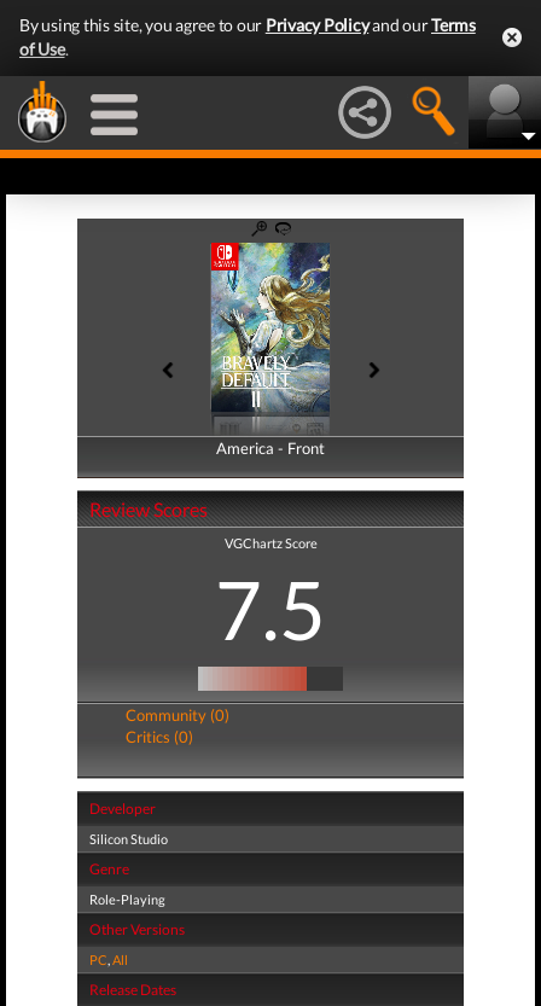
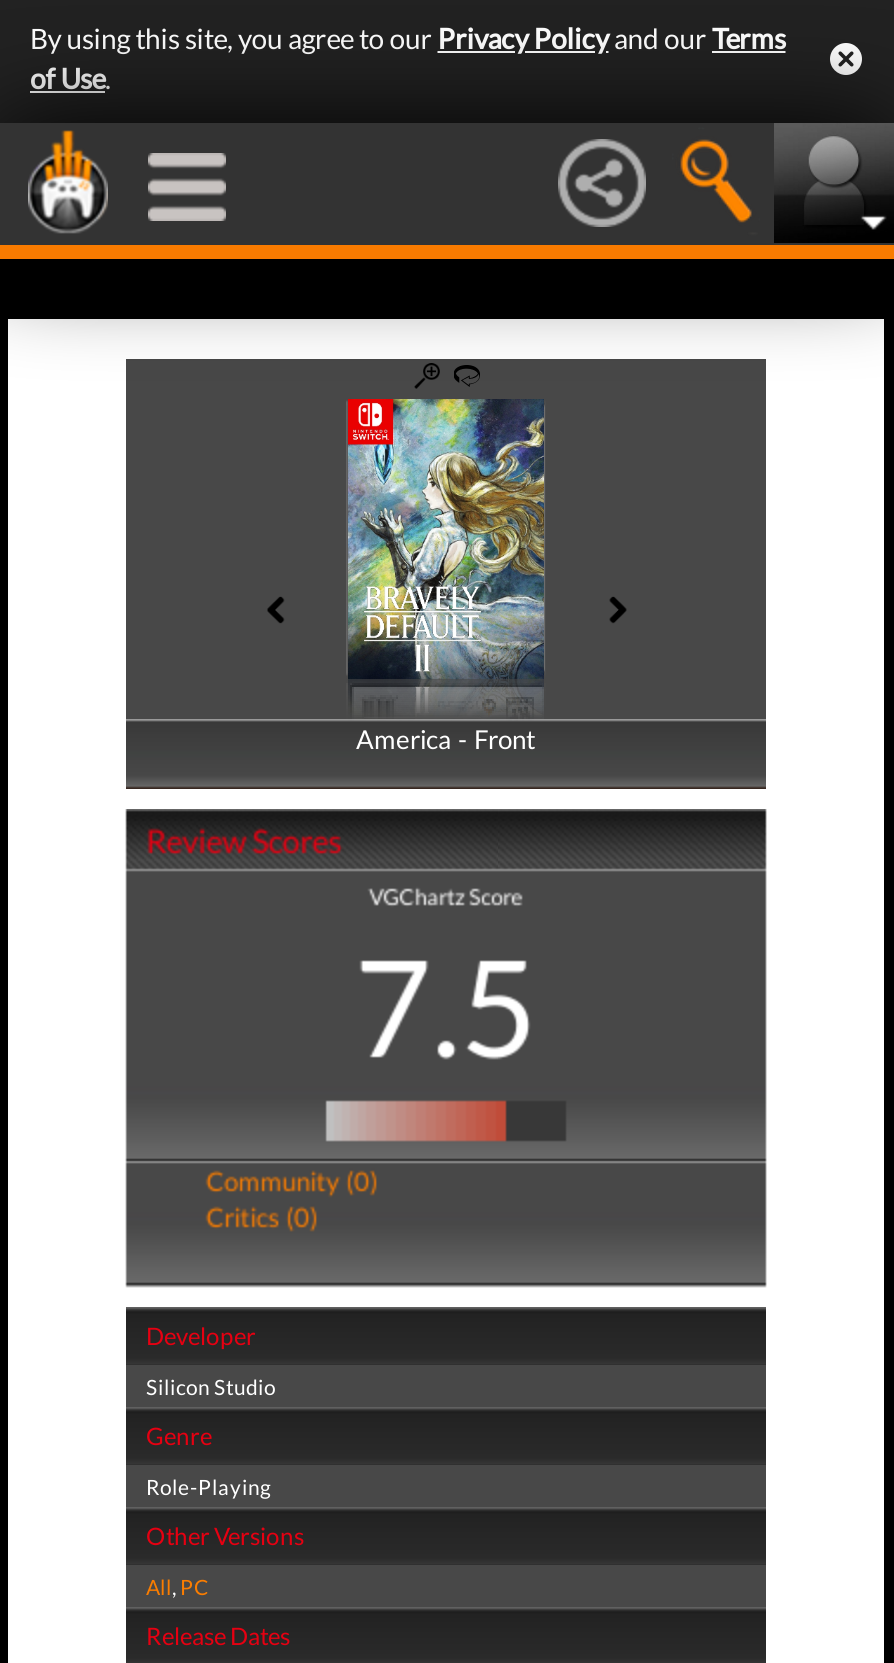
- PC, All
+ All, PC
